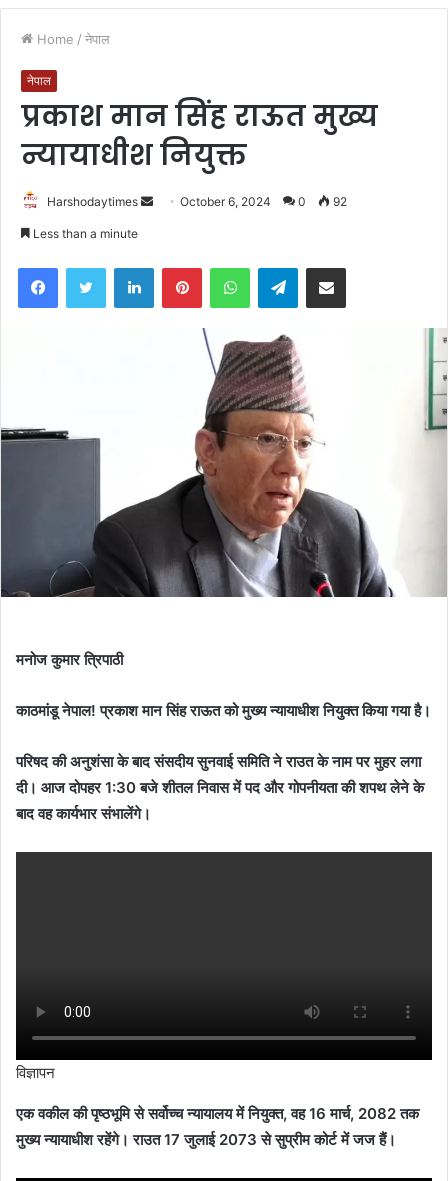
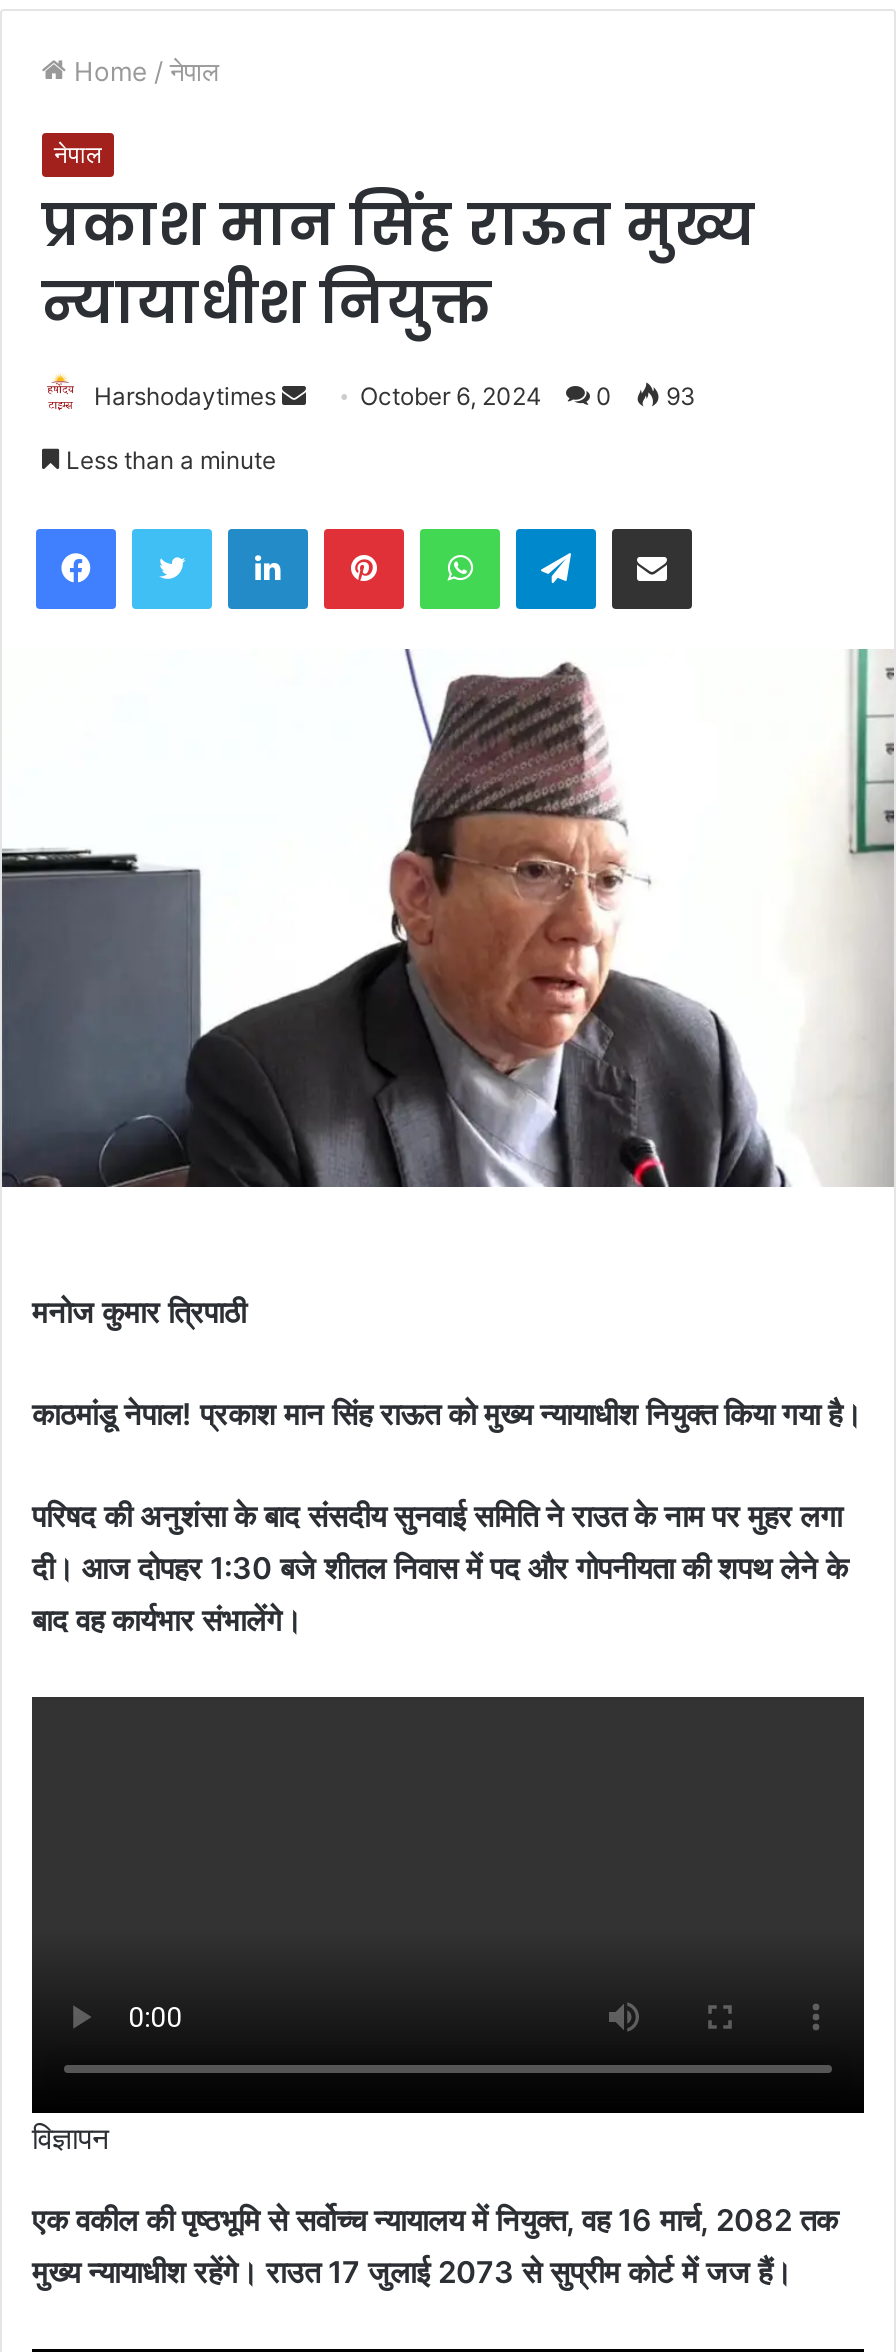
- 92
+ 93
